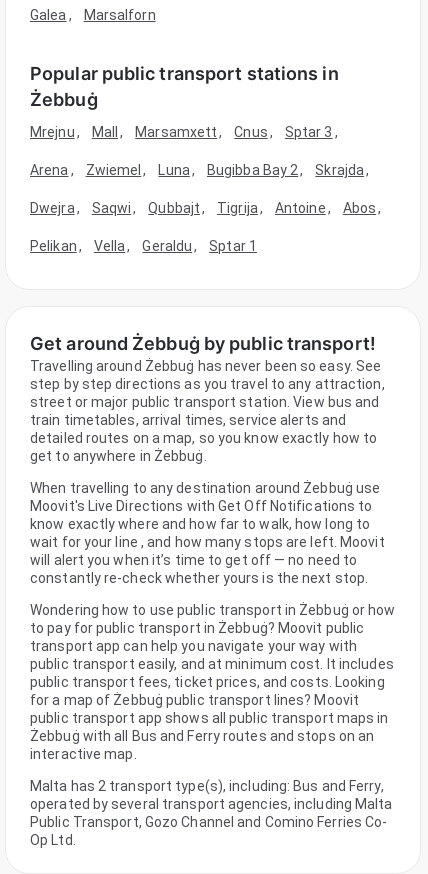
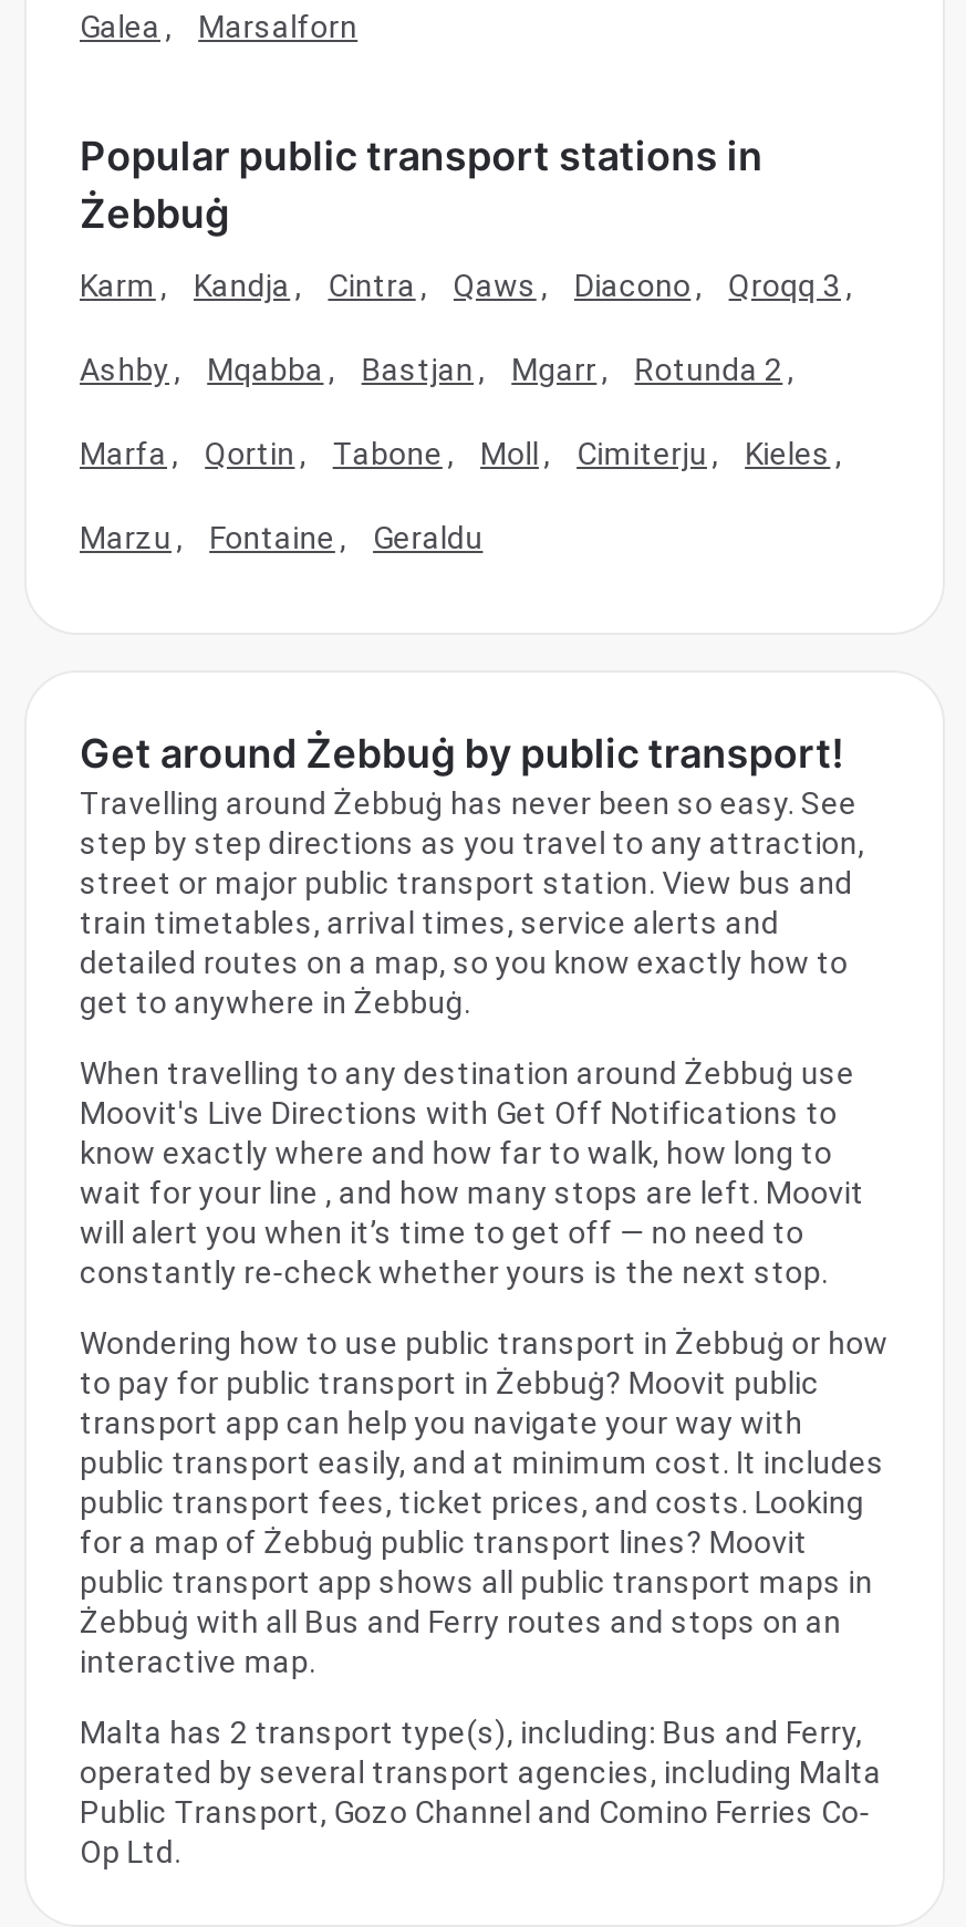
- Mrejnu ,
- Mall ,
- Marsamxett ,
- Cnus ,
- Sptar 3 ,
+ Karm ,
+ Kandja ,
+ Cintra ,
+ Qaws ,
+ Diacono ,
+ Qroqq 3 ,

- Arena ,
- Zwiemel ,
- Luna ,
- Bugibba Bay 2 ,
- Skrajda ,
+ Ashby ,
+ Mqabba ,
+ Bastjan ,
+ Mgarr ,
+ Rotunda 2 ,

- Dwejra ,
- Saqwi ,
- Qubbajt ,
- Tigrija ,
- Antoine ,
- Abos ,
+ Marfa ,
+ Qortin ,
+ Tabone ,
+ Moll ,
+ Cimiterju ,
+ Kieles ,

- Pelikan ,
- Vella ,
- Geraldu ,
- Sptar 1
+ Marzu ,
+ Fontaine ,
+ Geraldu
